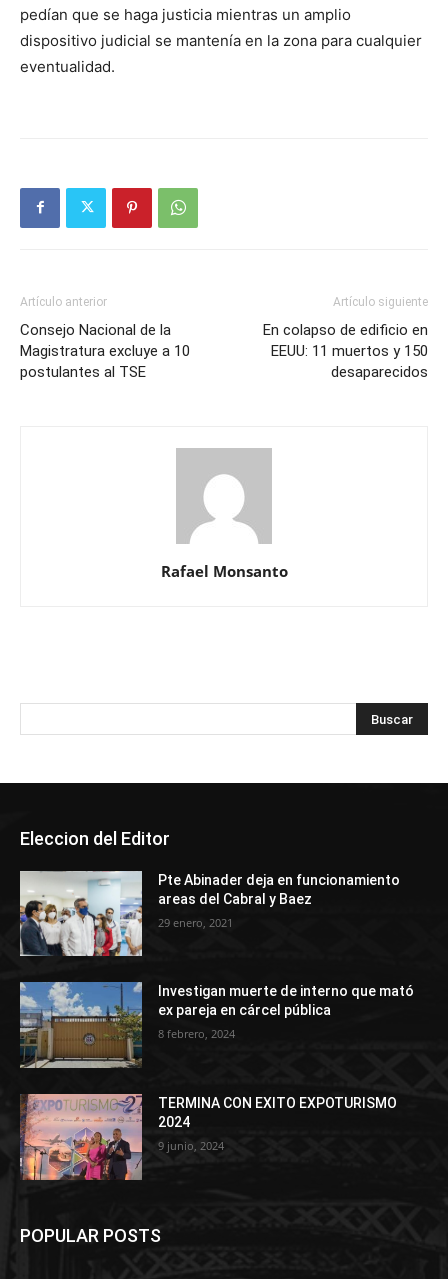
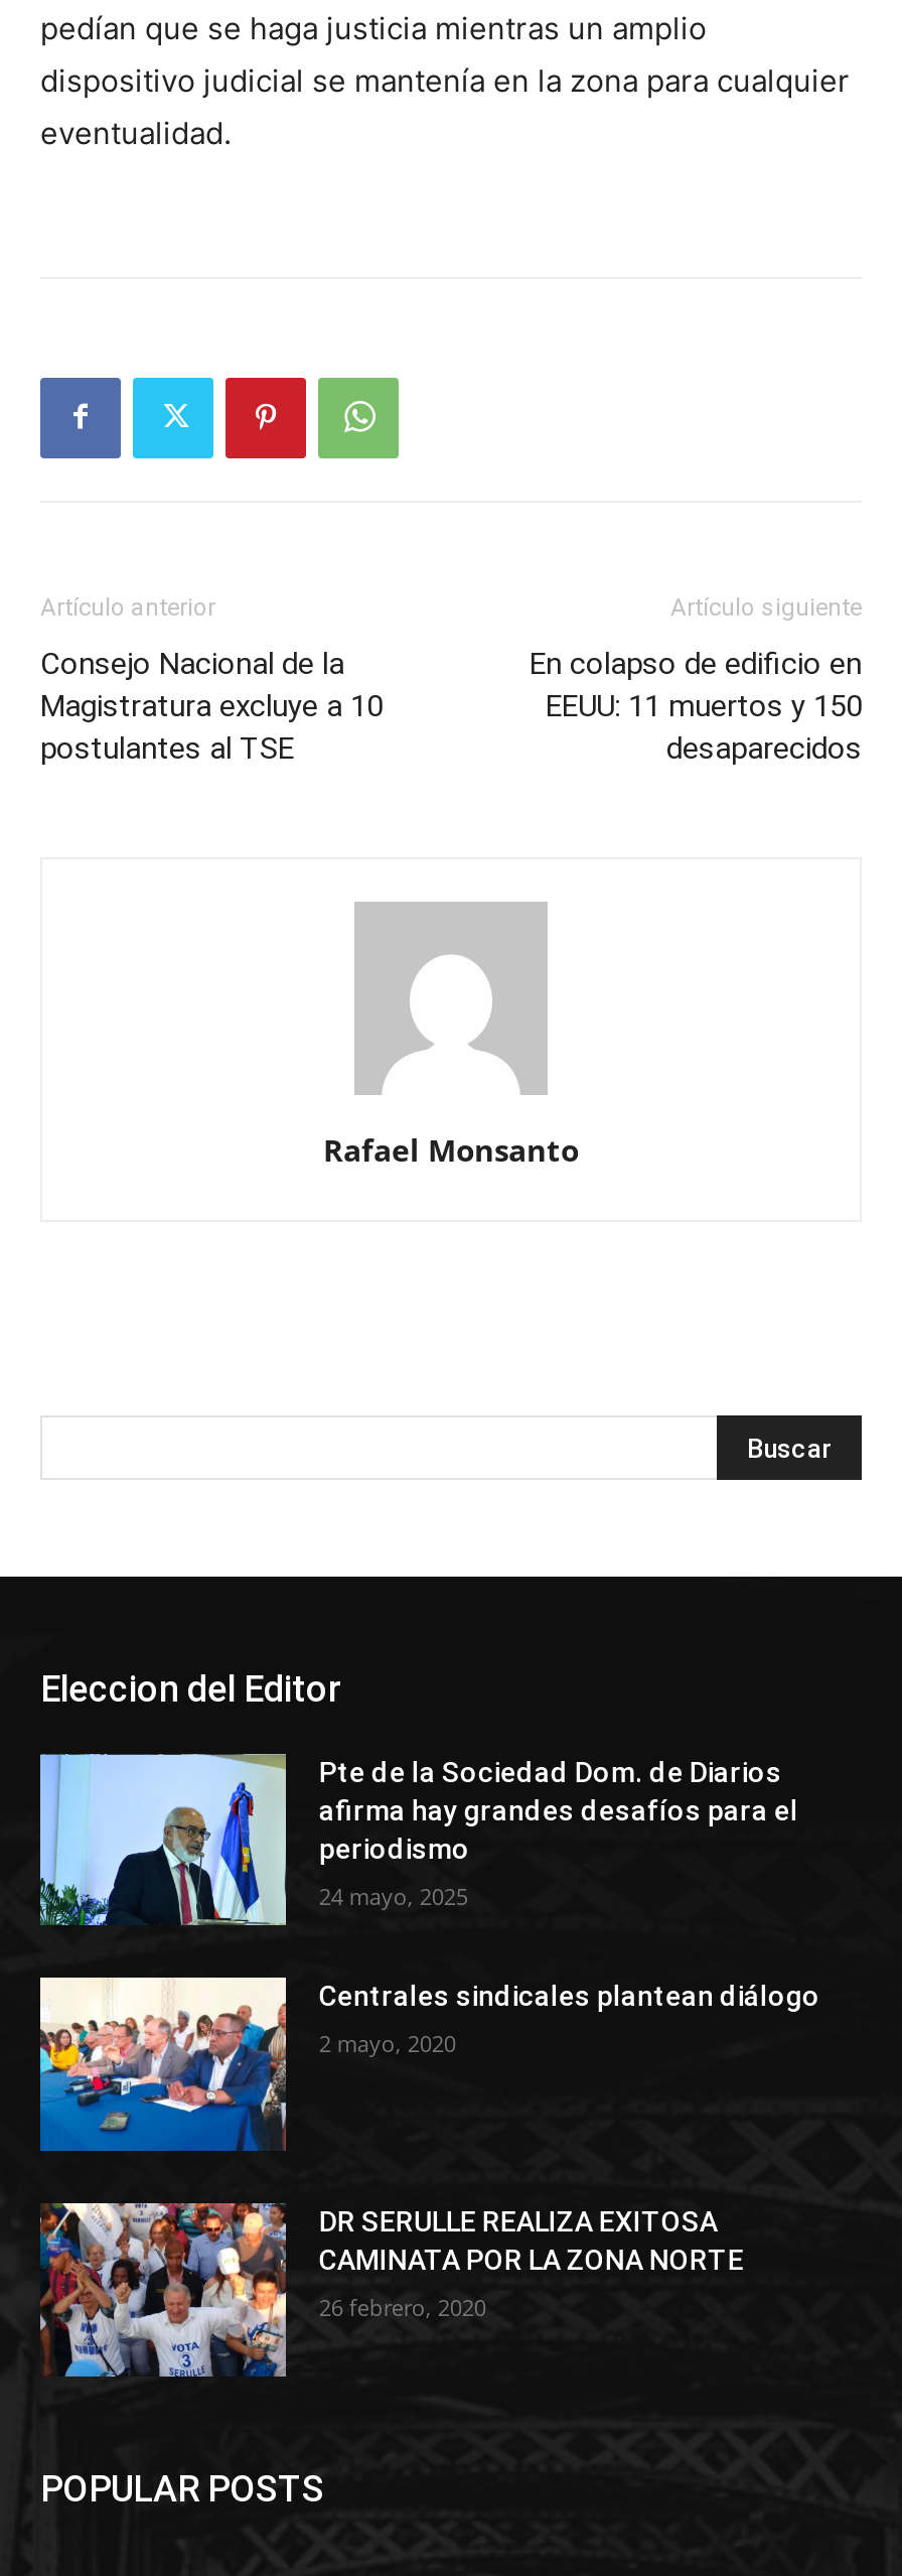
- [image]
- Pte Abinader deja en funcionamiento
- areas del Cabral y Baez
+ [image]
+ Pte de la Sociedad Dom. de Diarios
+ afirma hay grandes desafíos para el
+ periodismo

- 29 enero, 2021
+ 24 mayo, 2025

- [image]
- Investigan muerte de interno que mató
- ex pareja en cárcel pública
+ [image]
+ Centrales sindicales plantean diálogo

- 8 febrero, 2024
+ 2 mayo, 2020

- [image]
- TERMINA CON EXITO EXPOTURISMO
- 2024
+ [image]
+ DR SERULLE REALIZA EXITOSA
+ CAMINATA POR LA ZONA NORTE

- 9 junio, 2024
+ 26 febrero, 2020
